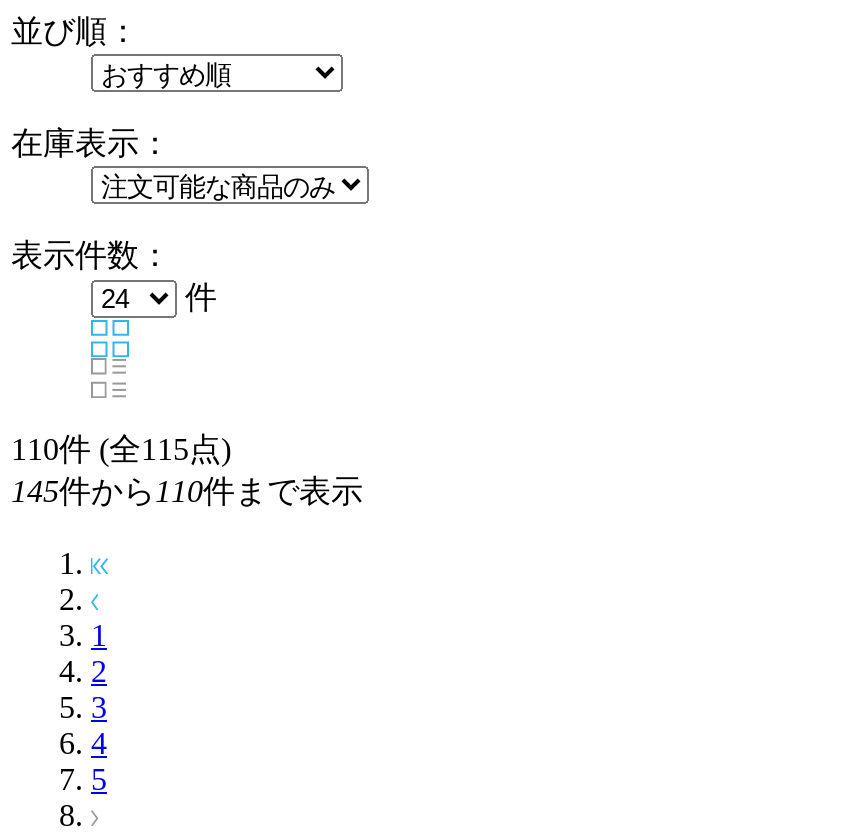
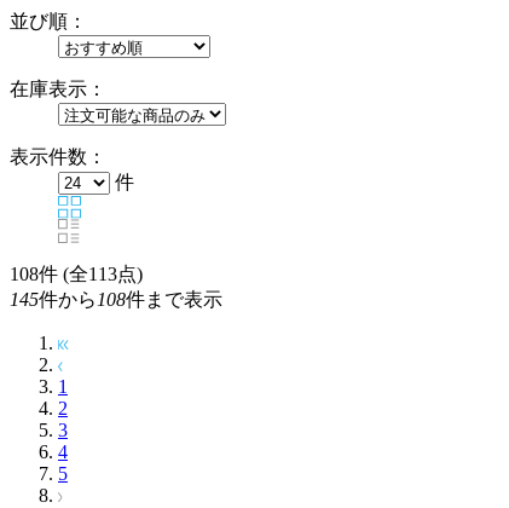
- 110件 (全115点)
+ 108件 (全113点)

- 145件から110件まで表示
+ 145件から108件まで表示
